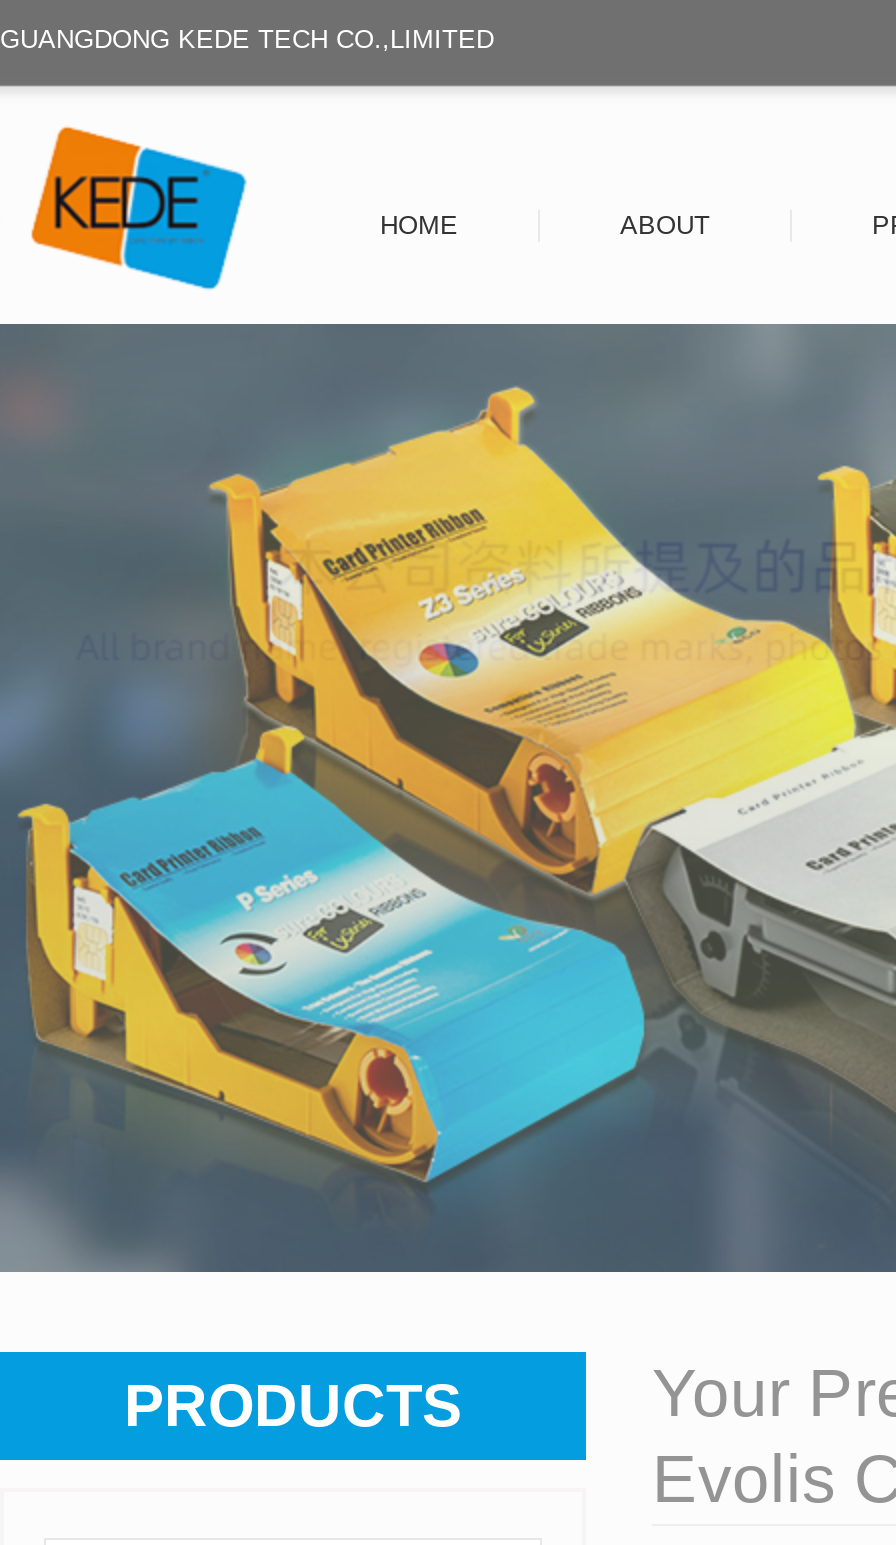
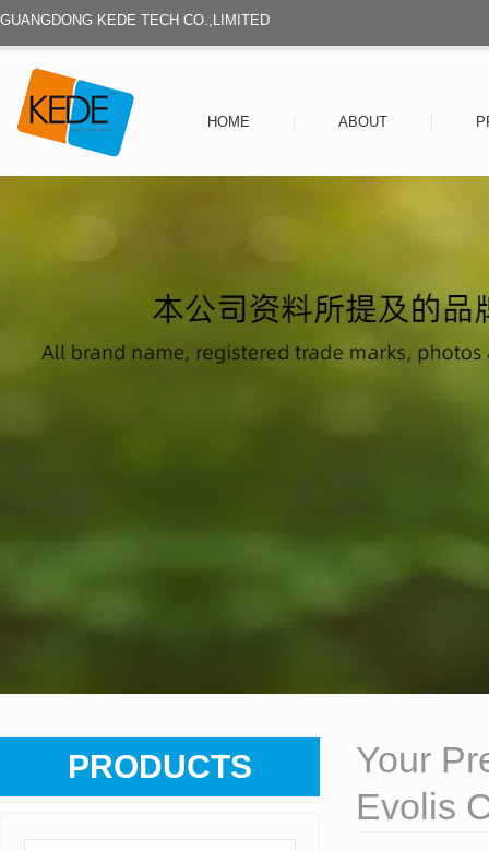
- [image]
+ [image]
